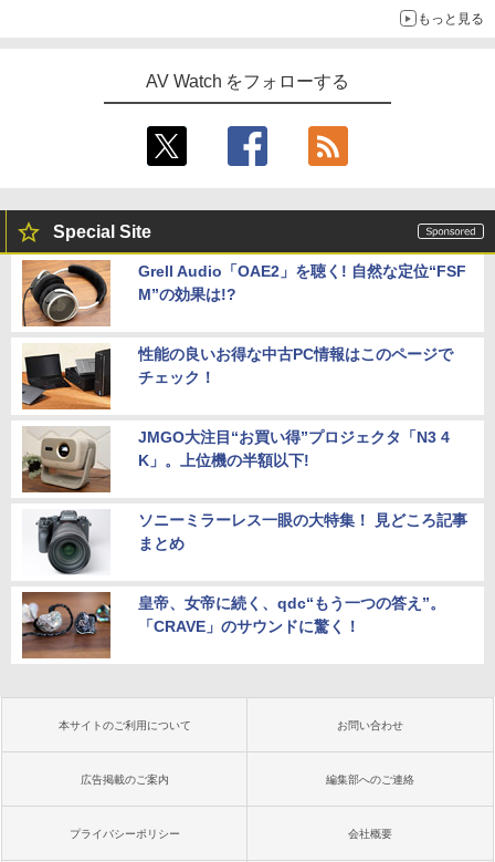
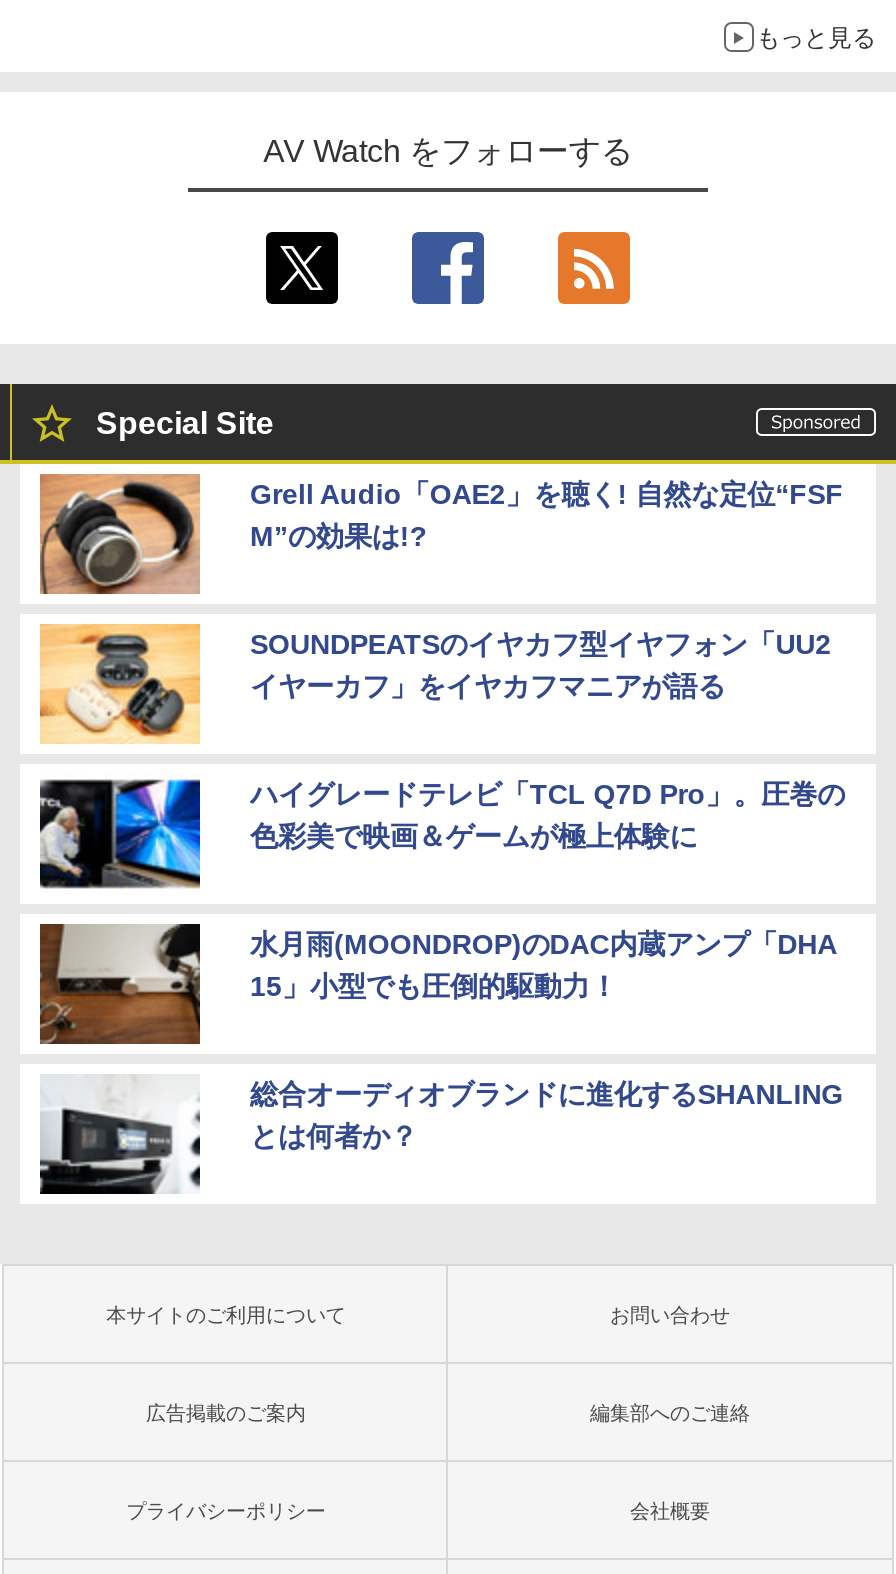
- [image]
- 性能の良いお得な中古PC情報はこのページで
- チェック！
+ [image]
+ SOUNDPEATSのイヤカフ型イヤフォン「UU2
+ イヤーカフ」をイヤカフマニアが語る

- [image]
- JMGO大注目“お買い得”プロジェクタ「N3 4
- K」。上位機の半額以下!
+ [image]
+ ハイグレードテレビ「TCL Q7D Pro」。圧巻の
+ 色彩美で映画＆ゲームが極上体験に

- [image]
- ソニーミラーレス一眼の大特集！ 見どころ記事
- まとめ
+ [image]
+ 水月雨(MOONDROP)のDAC内蔵アンプ「DHA
+ 15」小型でも圧倒的駆動力！

- [image]
- 皇帝、女帝に続く、qdc“もう一つの答え”。
- 「CRAVE」のサウンドに驚く！
+ [image]
+ 総合オーディオブランドに進化するSHANLING
+ とは何者か？
